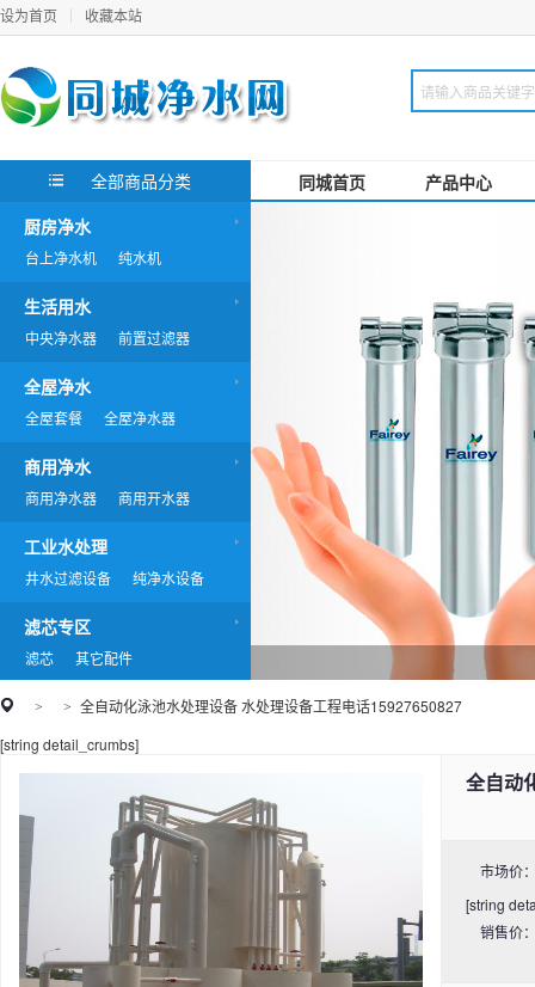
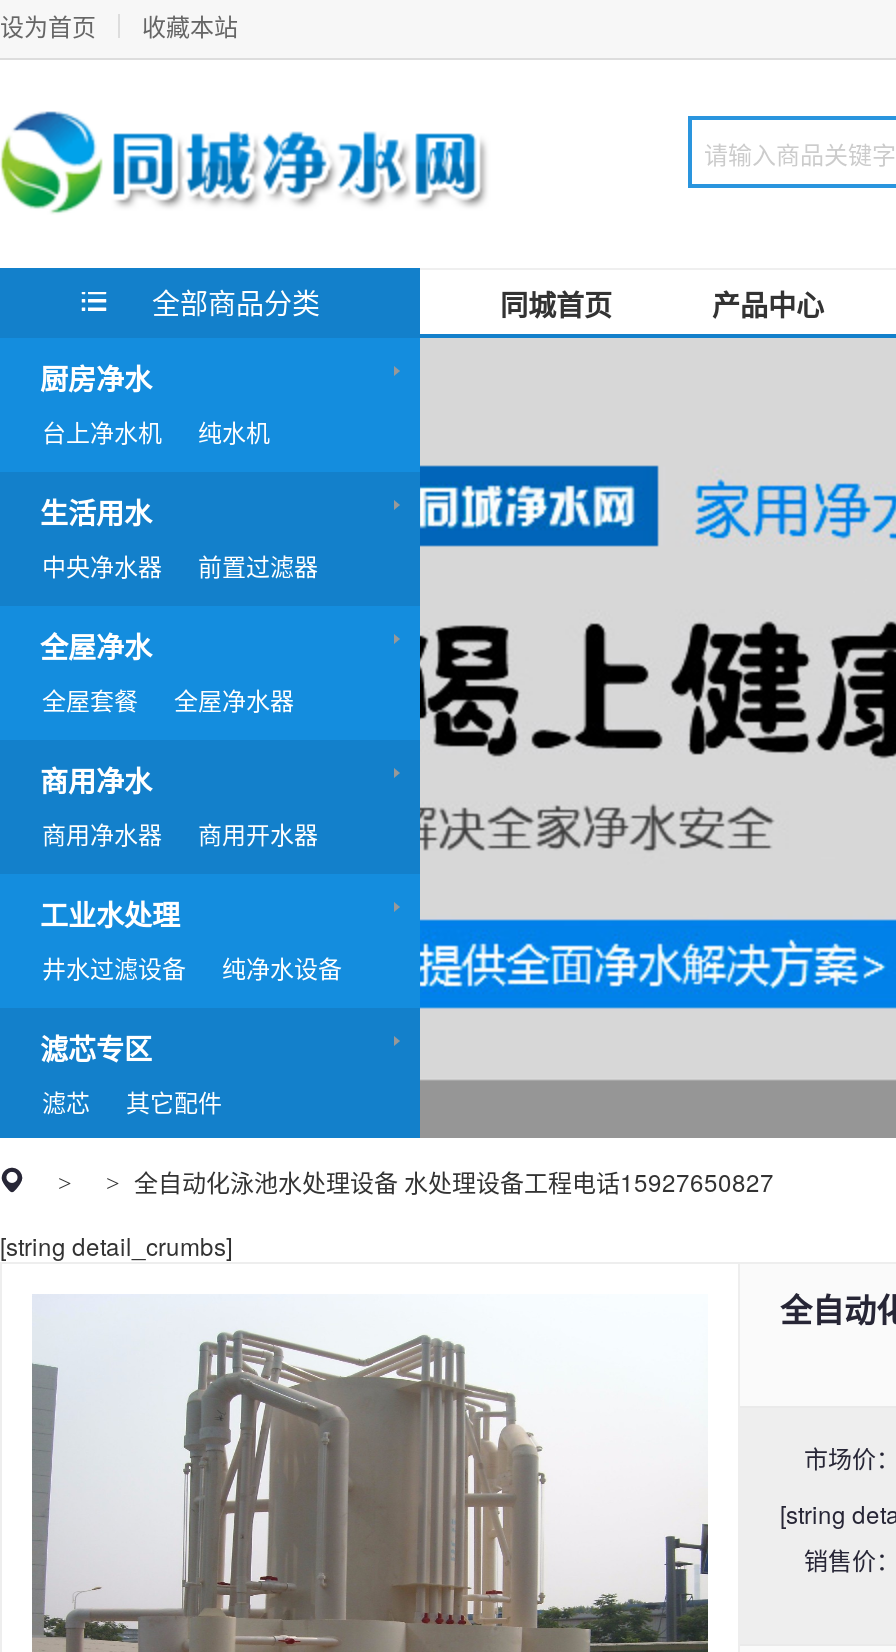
- [image]
+ [image]
